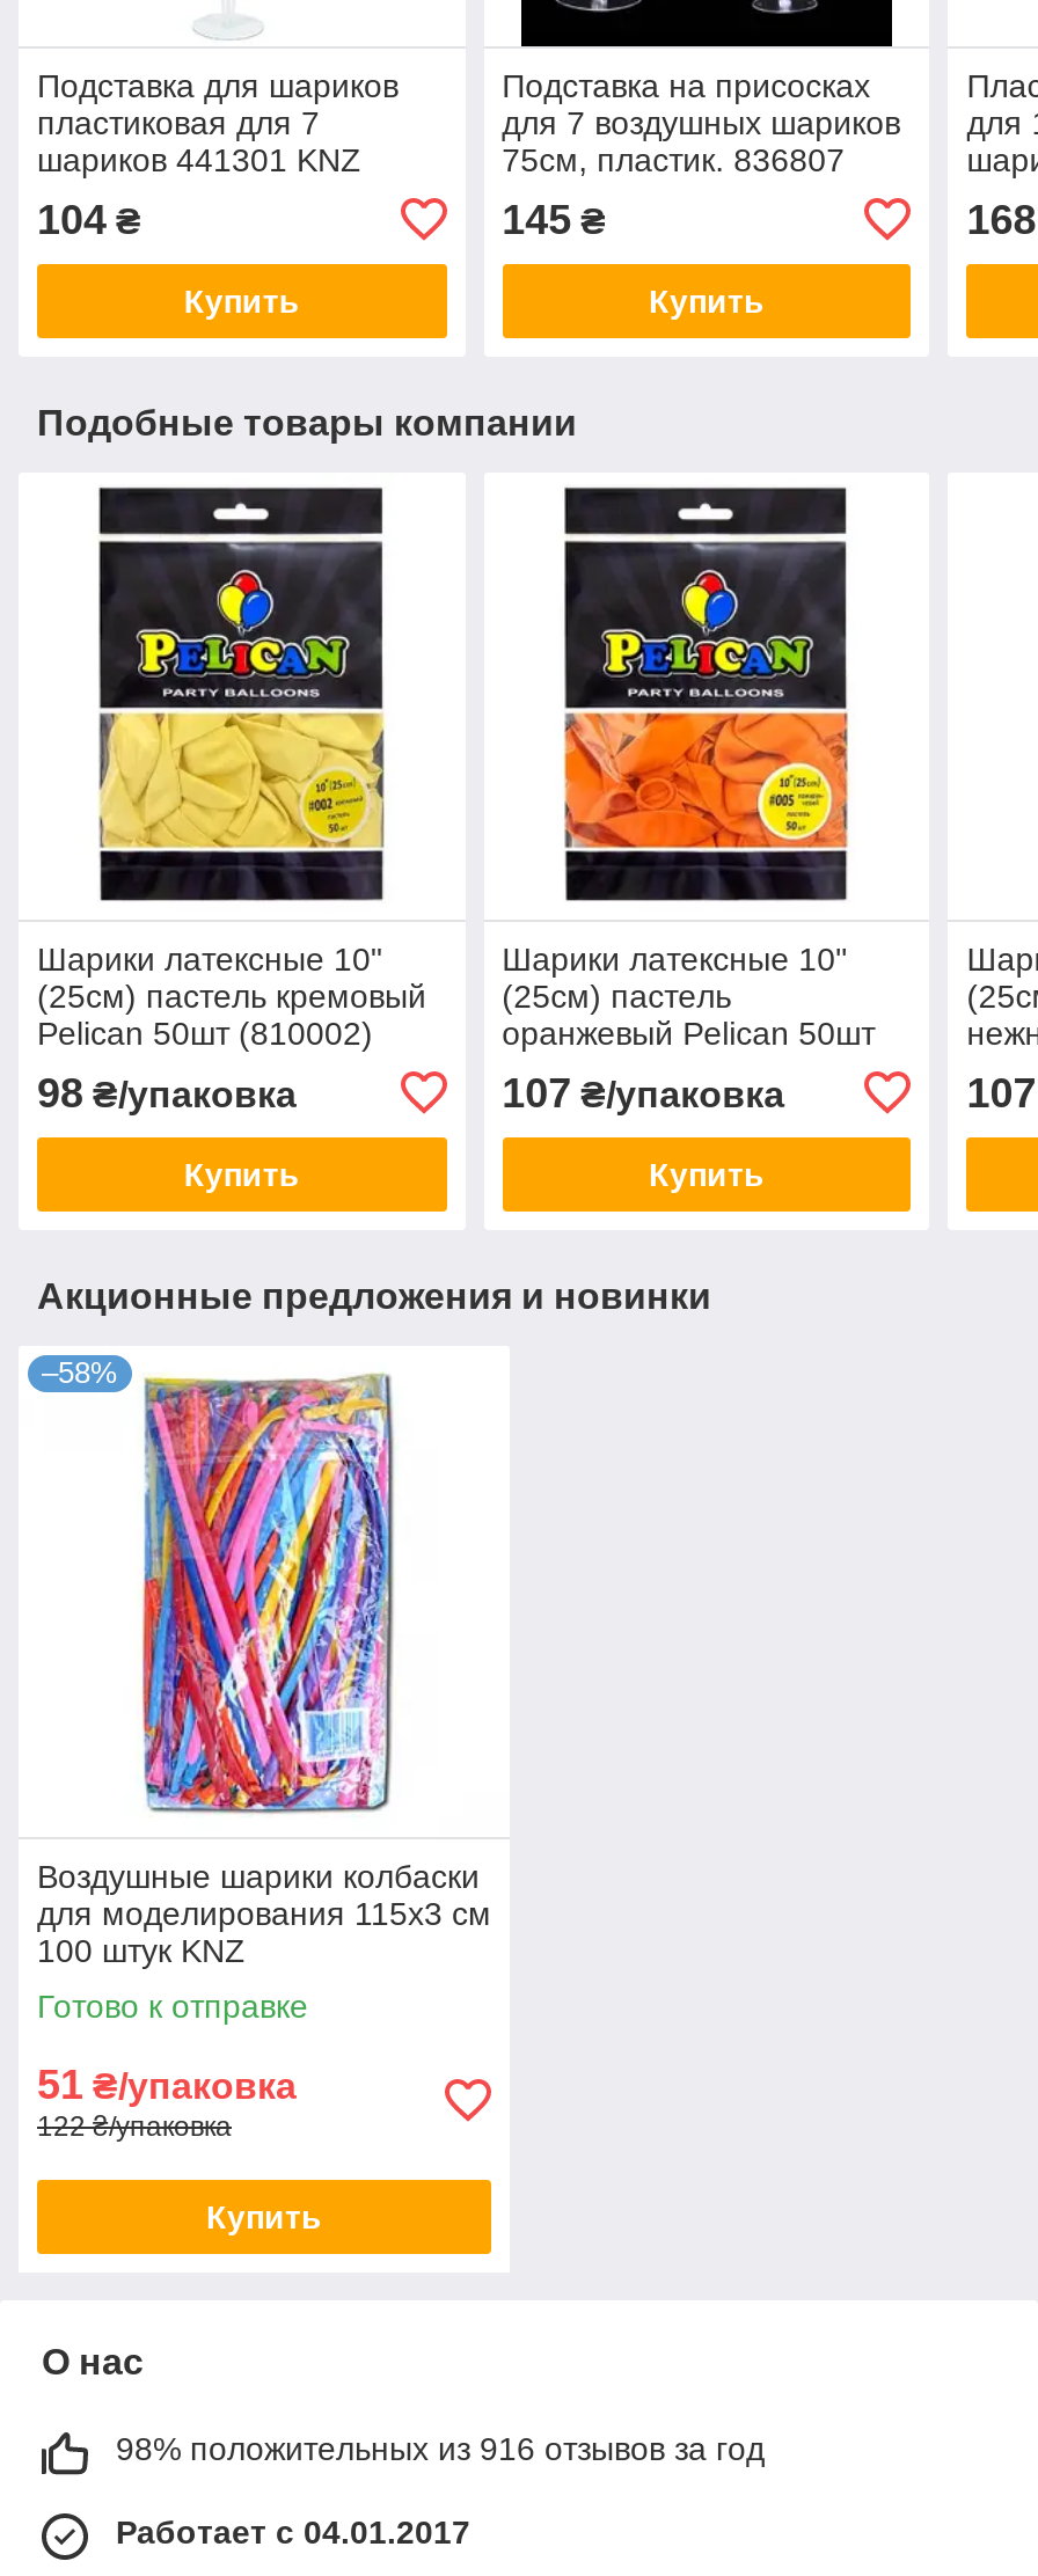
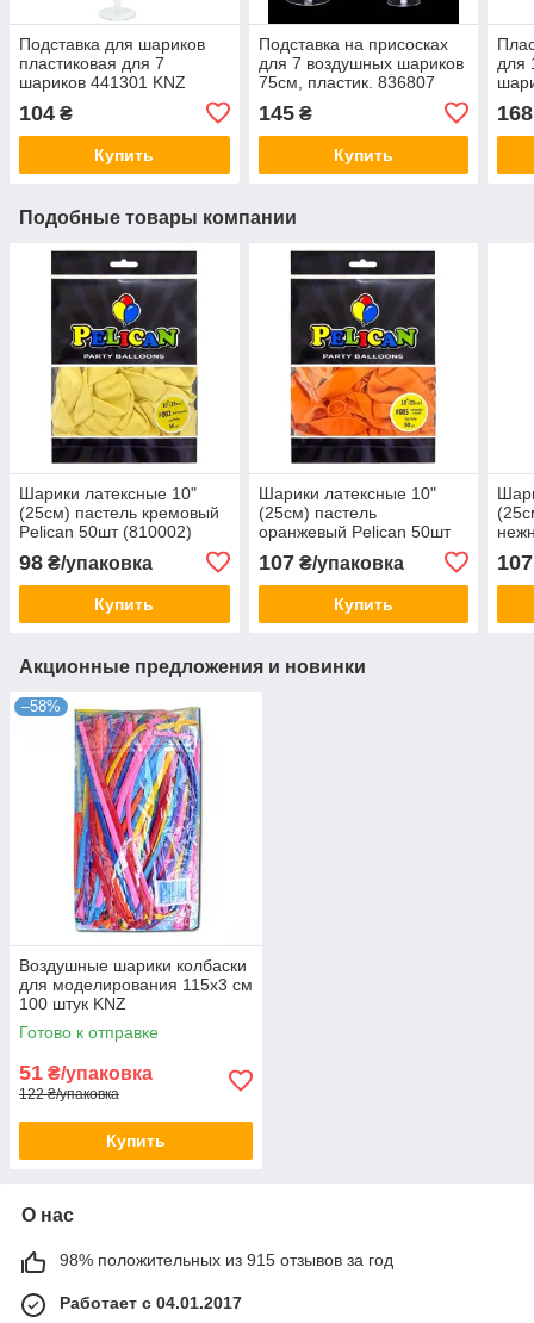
- 98% положительных из 916 отзывов за год
+ 98% положительных из 915 отзывов за год
